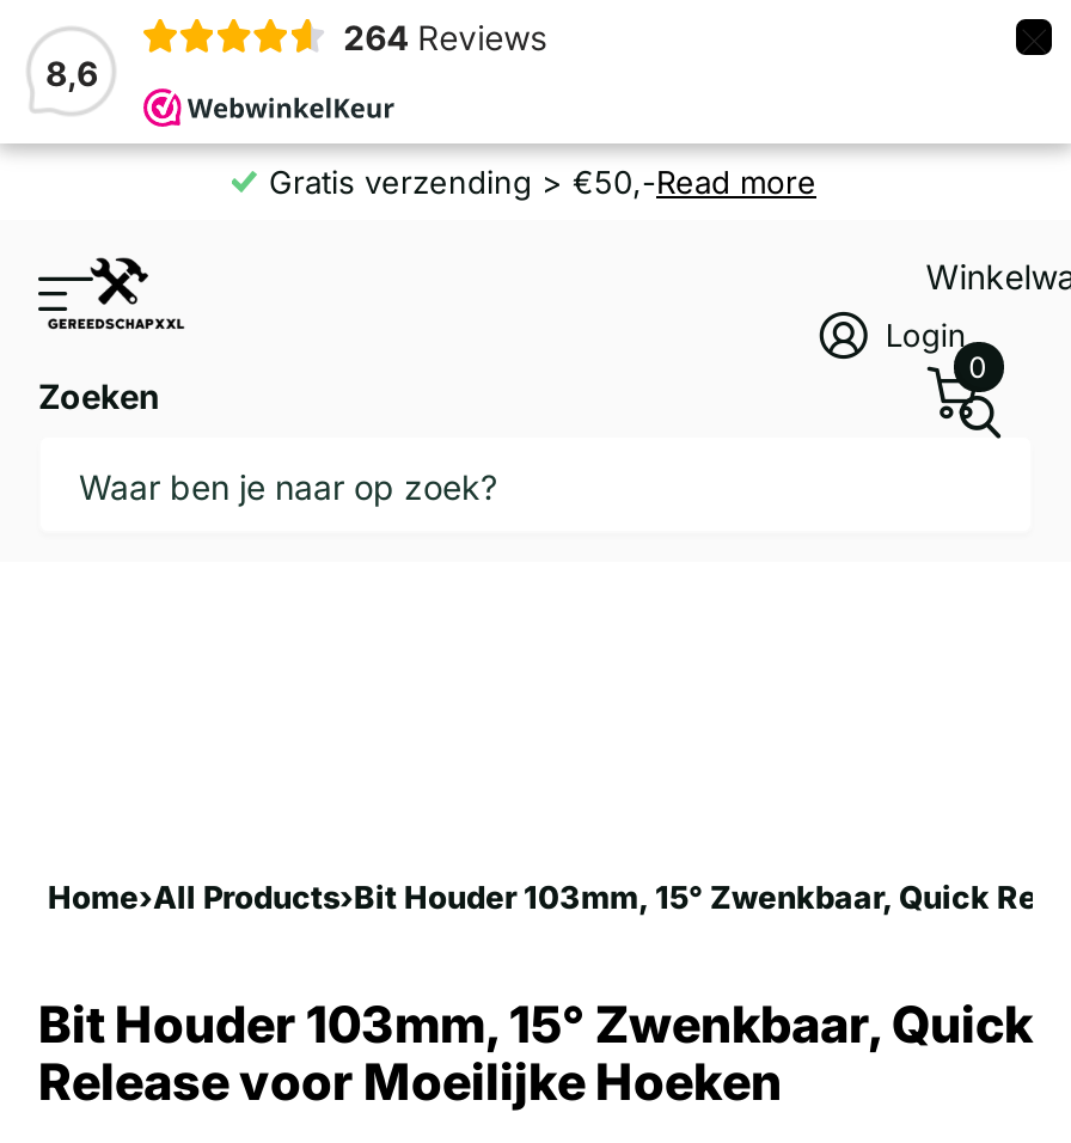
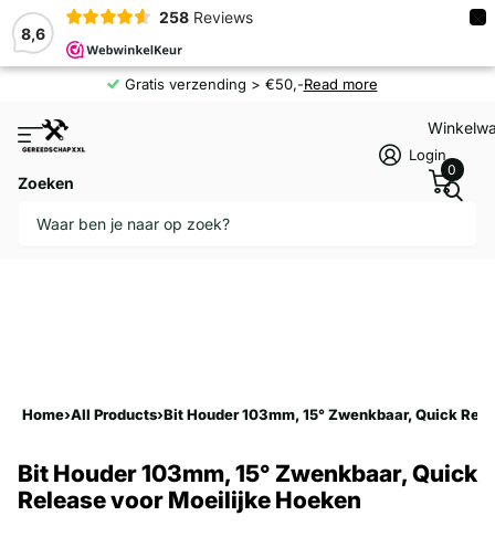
- 264 Reviews
+ 258 Reviews
